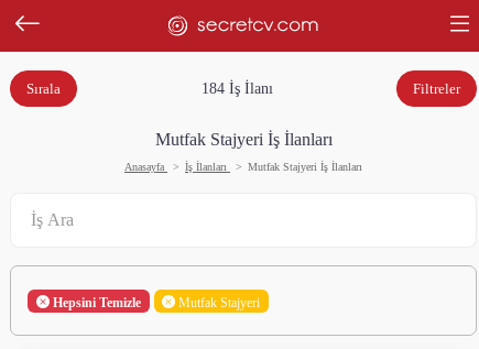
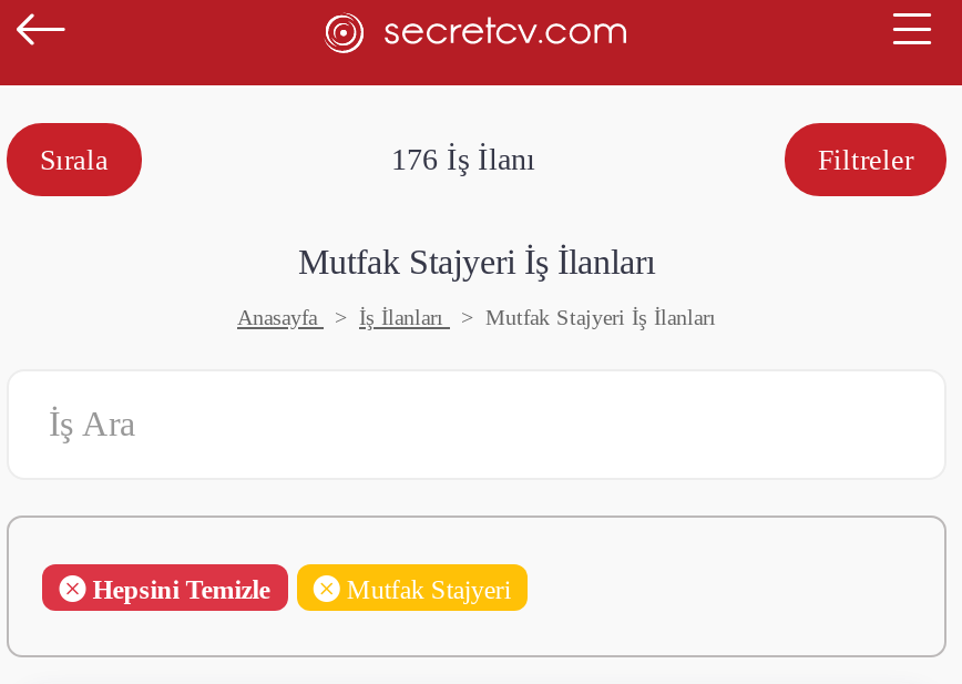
- 184 İş İlanı
+ 176 İş İlanı
